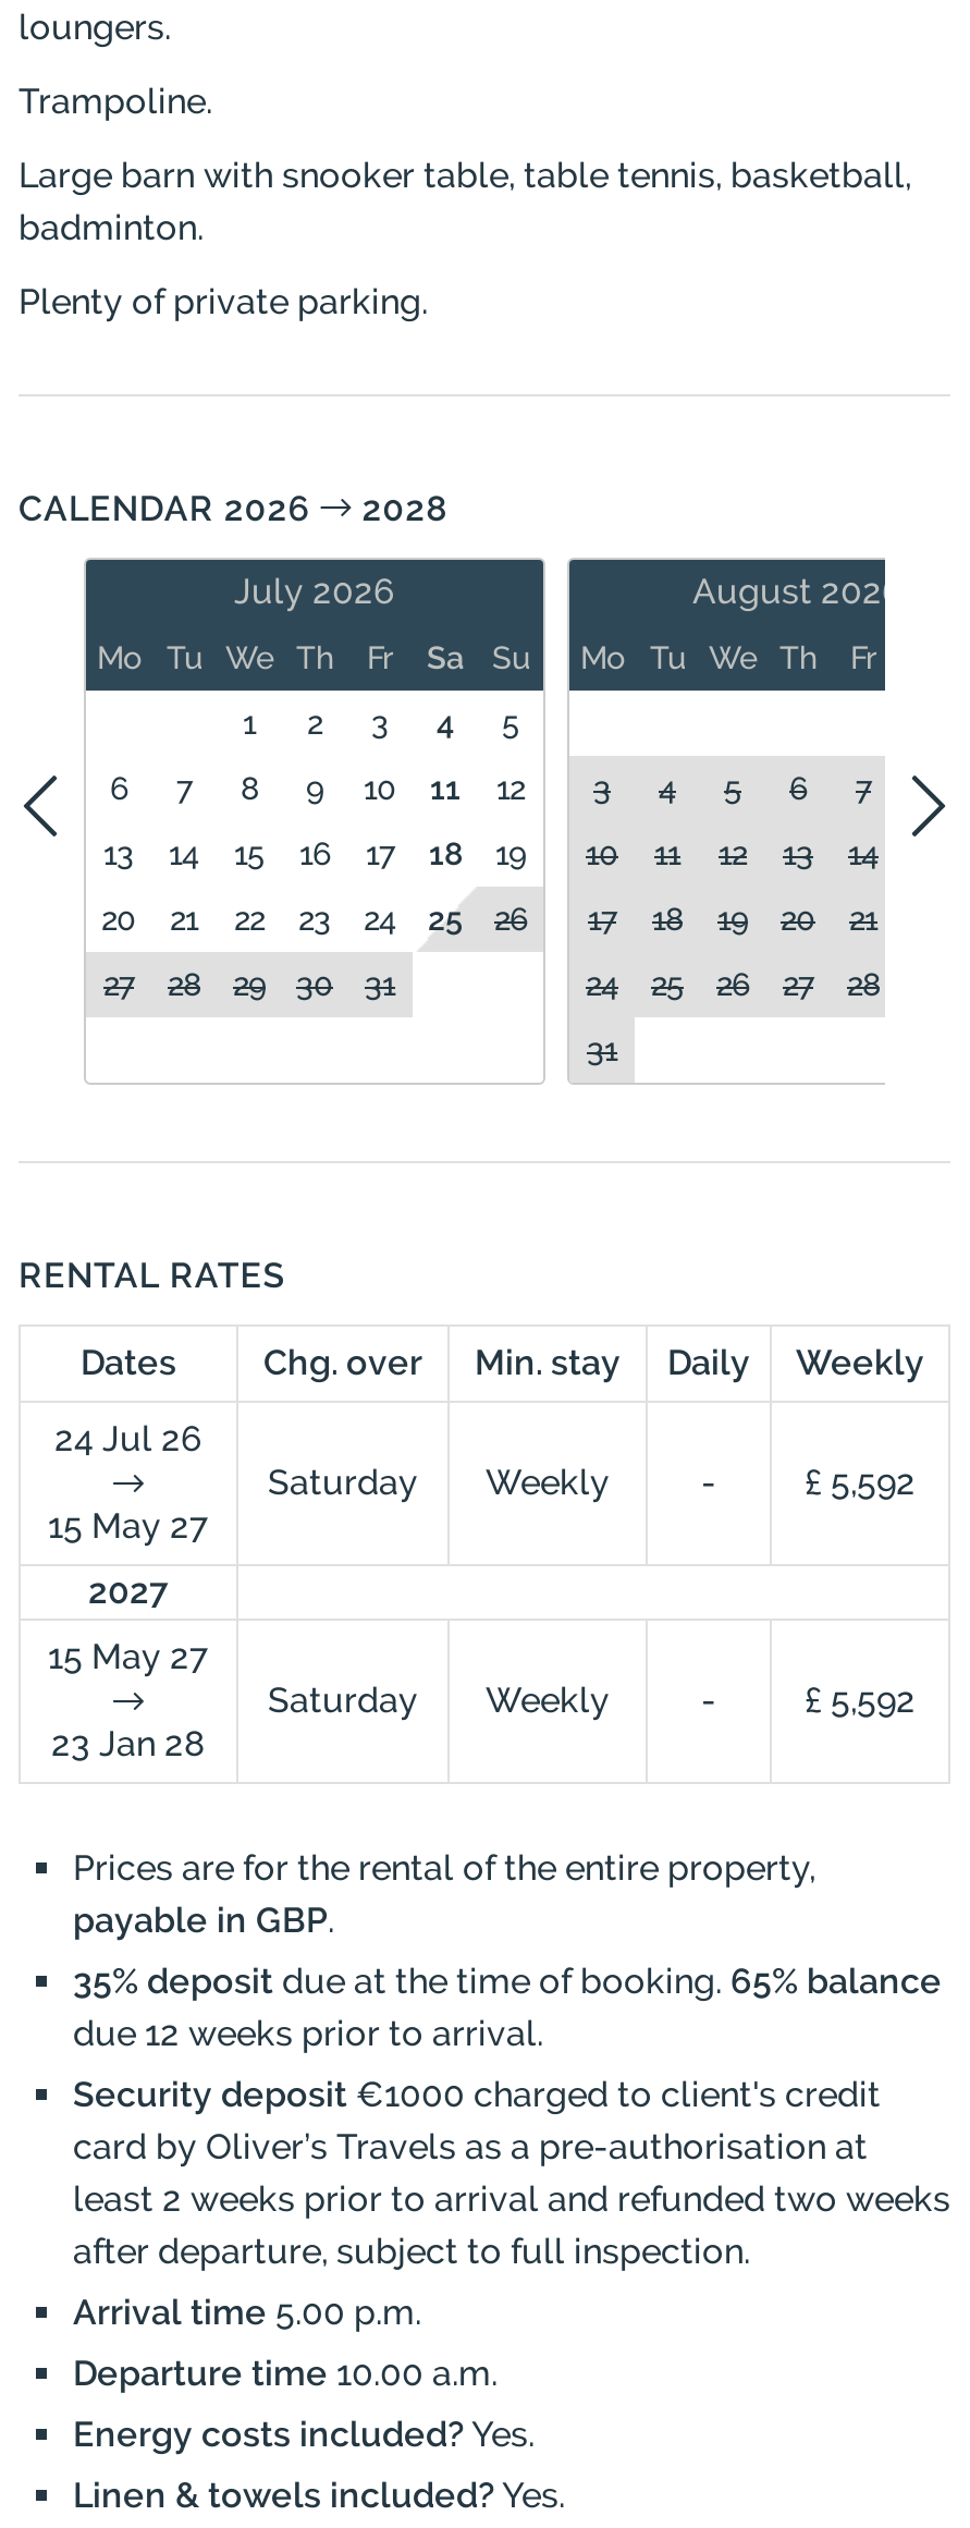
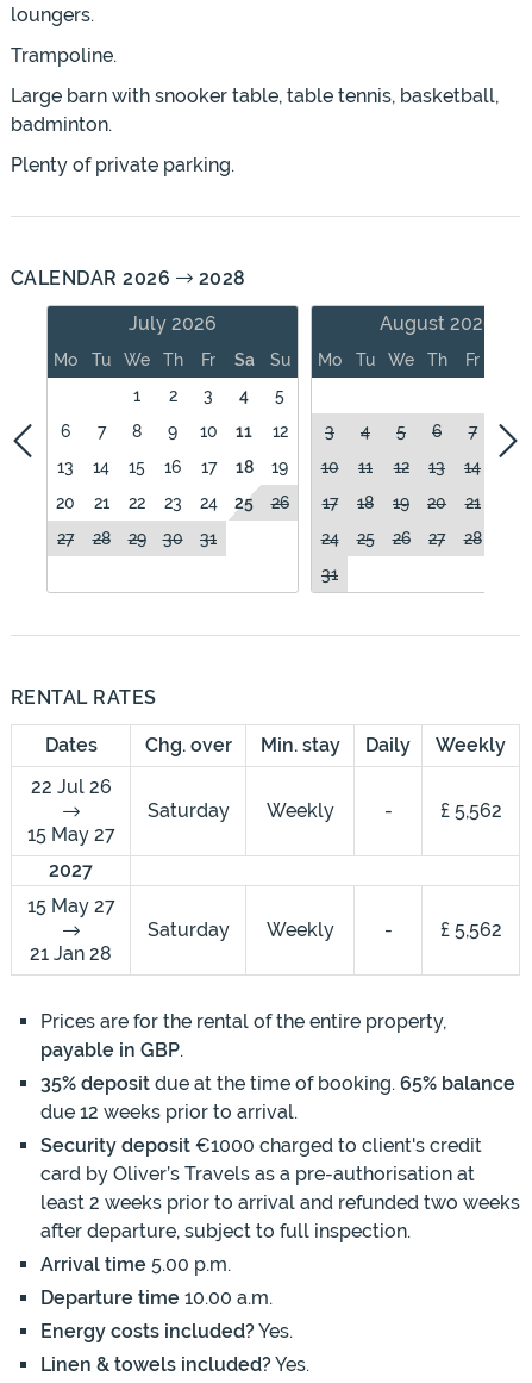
- 24 Jul 26
+ 22 Jul 26

- £ 5,592
+ £ 5,562

- £ 5,592
+ £ 5,562

- 23 Jan 28
+ 21 Jan 28
